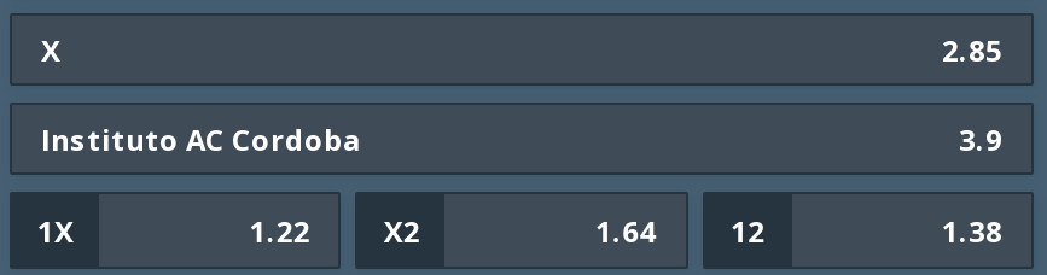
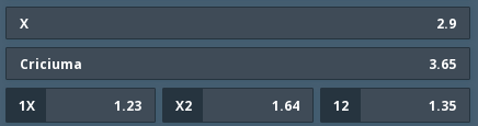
- 2.85
+ 2.9

- Instituto AC Cordoba
- 3.9
+ Criciuma
+ 3.65

- 1.22 X2
+ 1.23 X2

- 1.38
+ 1.35
